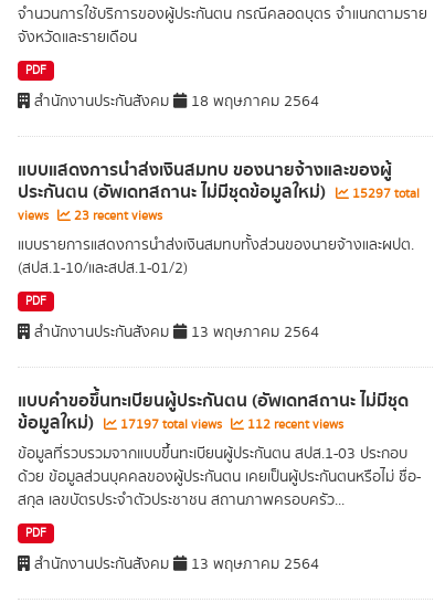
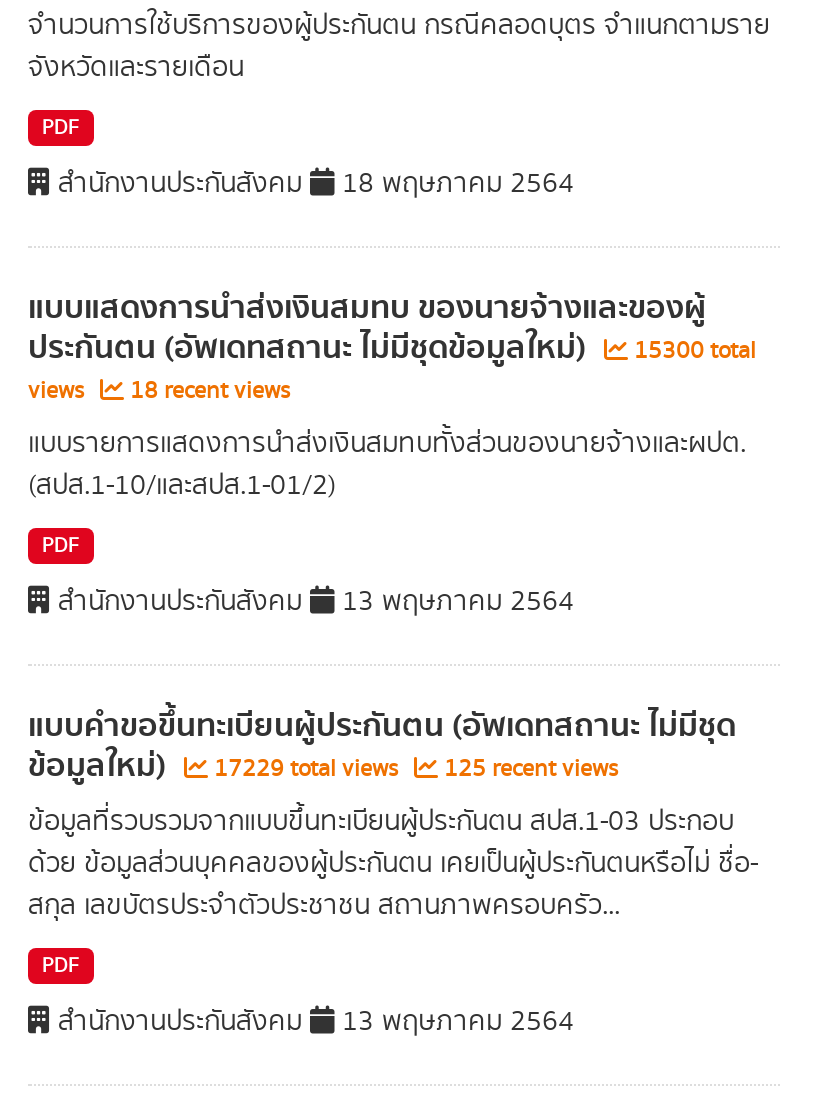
- ประกันตน (อัพเดทสถานะ ไม่มีชุดข้อมูลใหม่) 15297 total
+ ประกันตน (อัพเดทสถานะ ไม่มีชุดข้อมูลใหม่) 15300 total

- views 23 recent views
+ views 18 recent views

- 17197 total views
+ 17229 total views

- 112 recent views
+ 125 recent views
